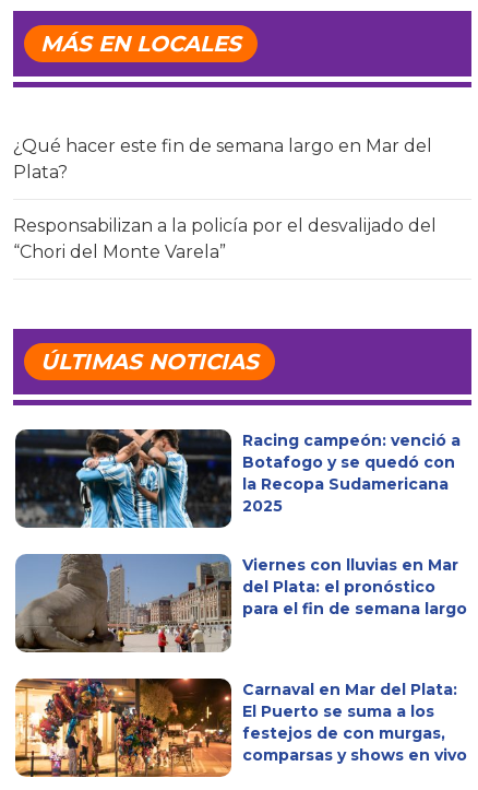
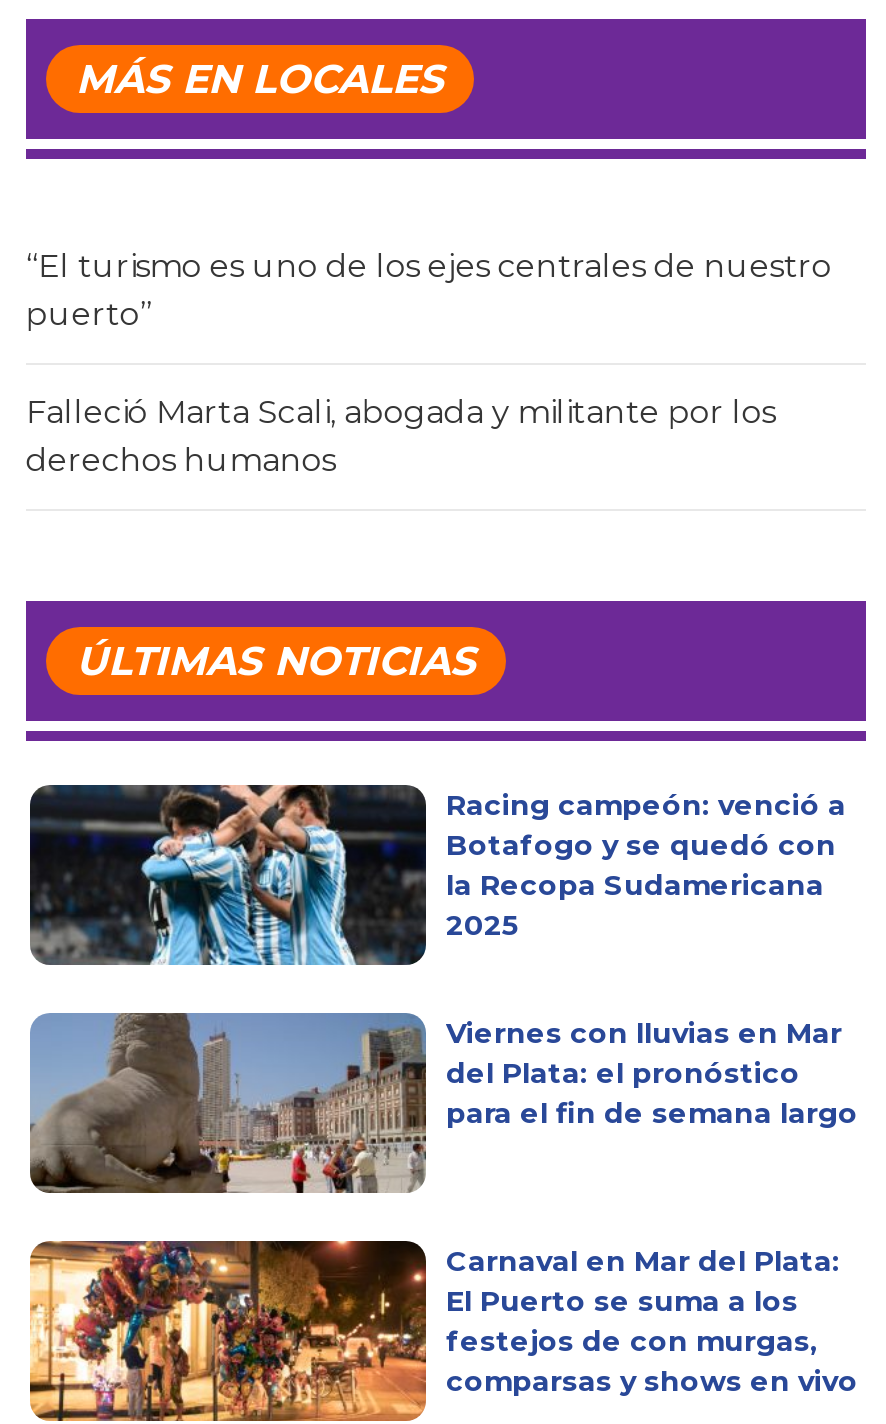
- ¿Qué hacer este fin de semana largo en Mar del
- Plata?
+ “El turismo es uno de los ejes centrales de nuestro
+ puerto”

- Responsabilizan a la policía por el desvalijado del
- “Chori del Monte Varela”
+ Falleció Marta Scali, abogada y militante por los
+ derechos humanos
